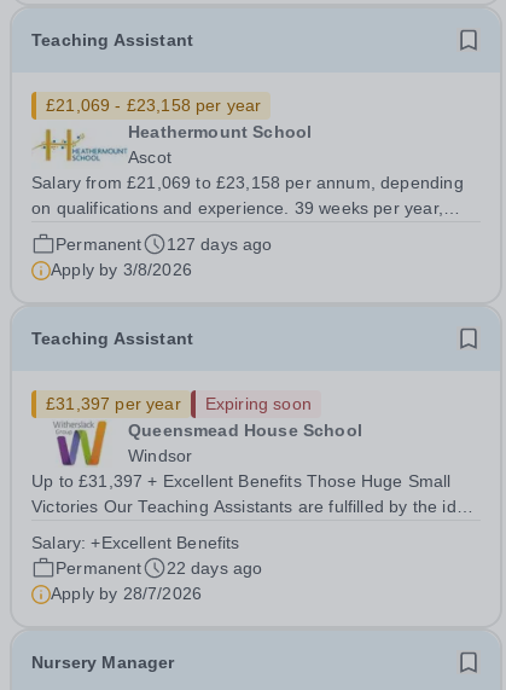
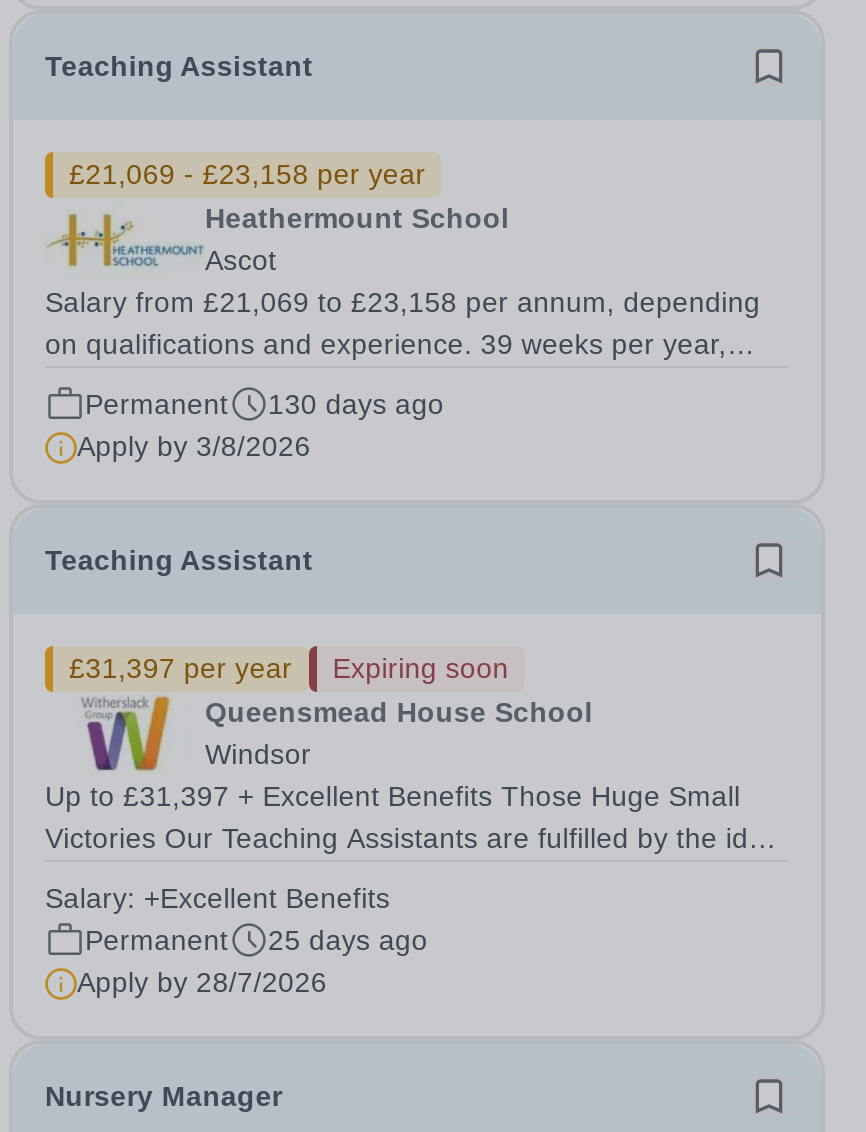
- Permanent 127 days ago
+ Permanent 130 days ago

- Permanent 22 days ago
+ Permanent 25 days ago
